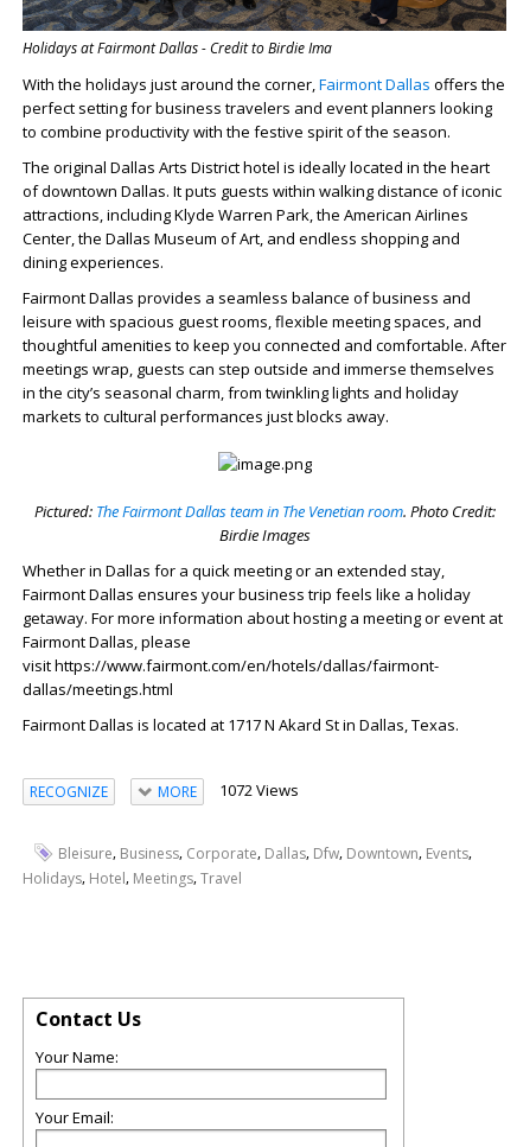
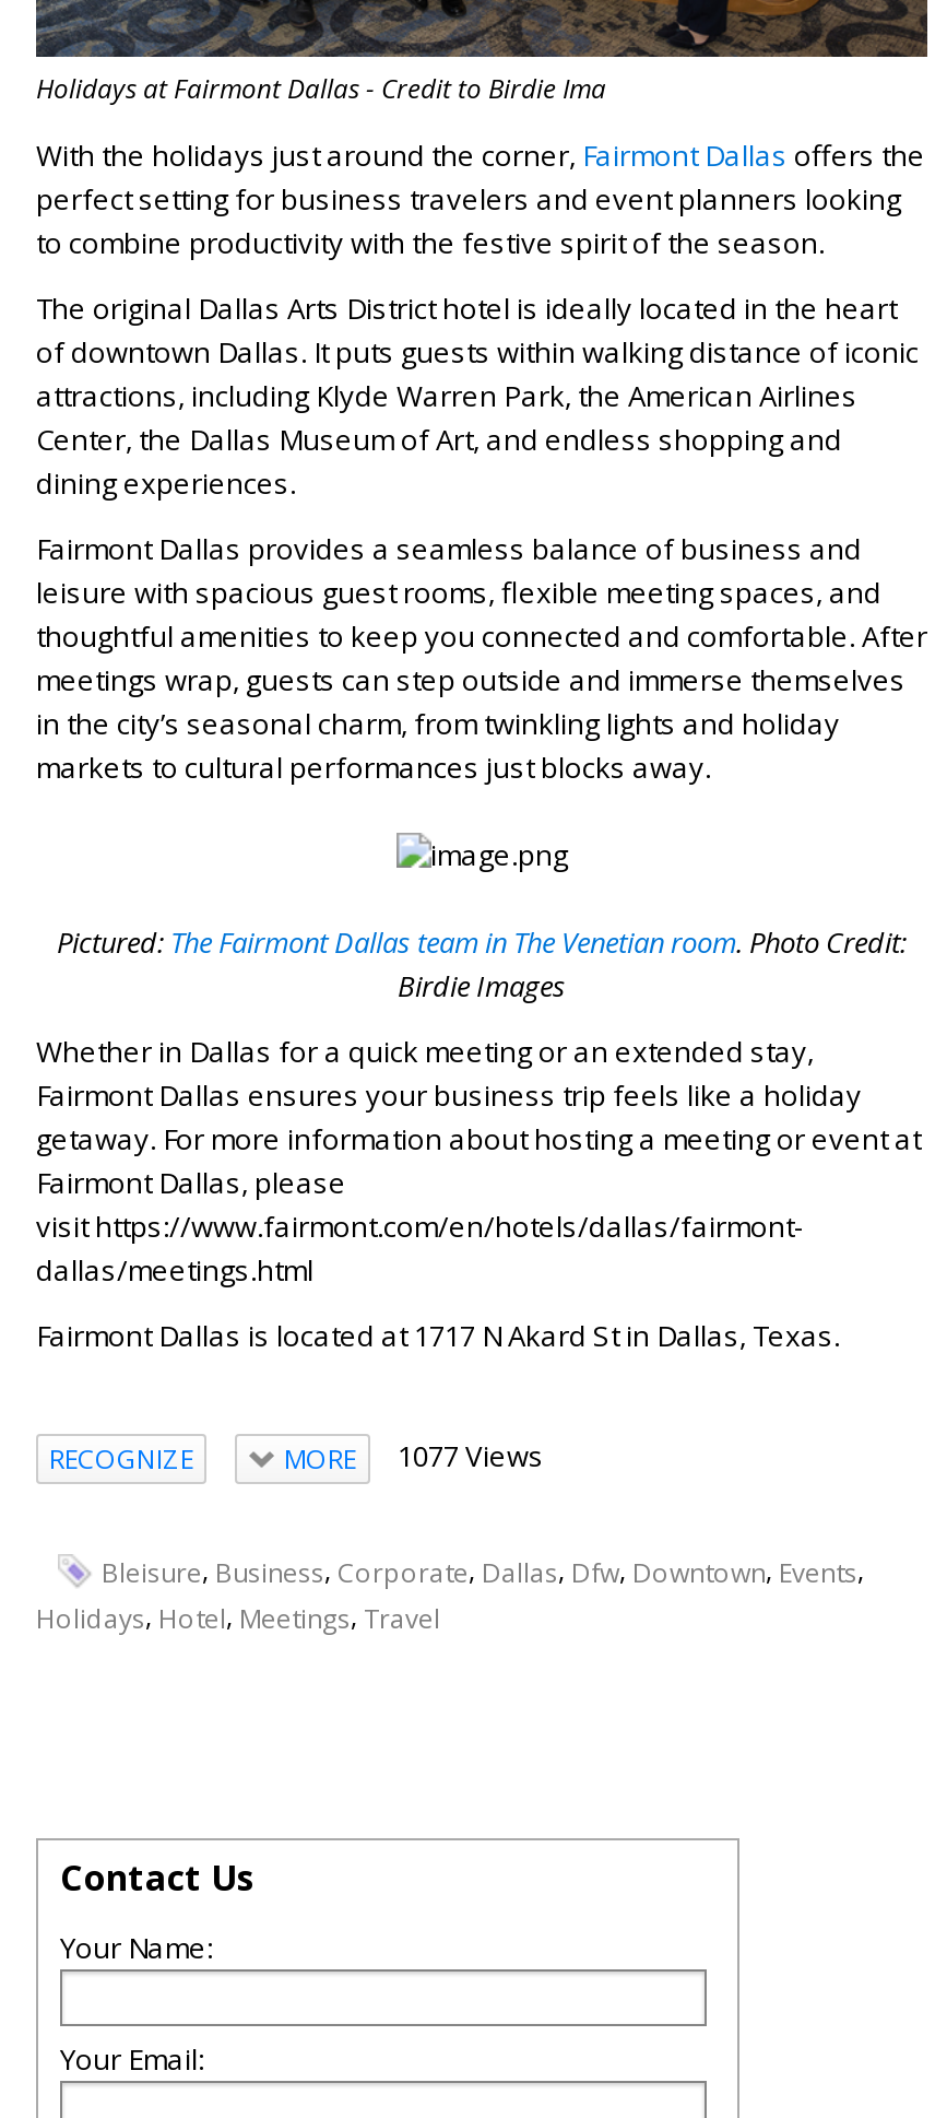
- MORE 1072 Views
+ MORE 1077 Views
